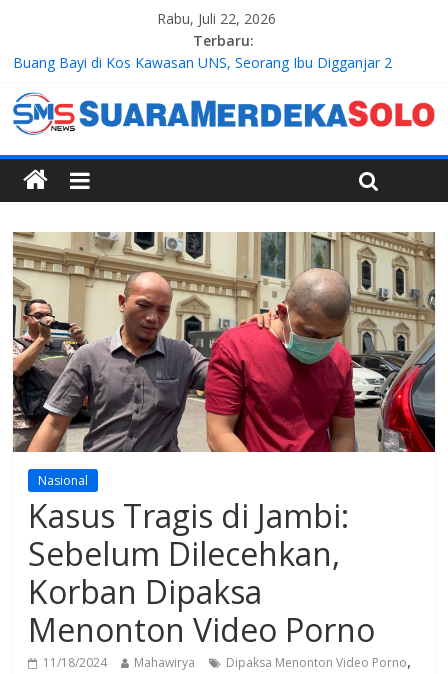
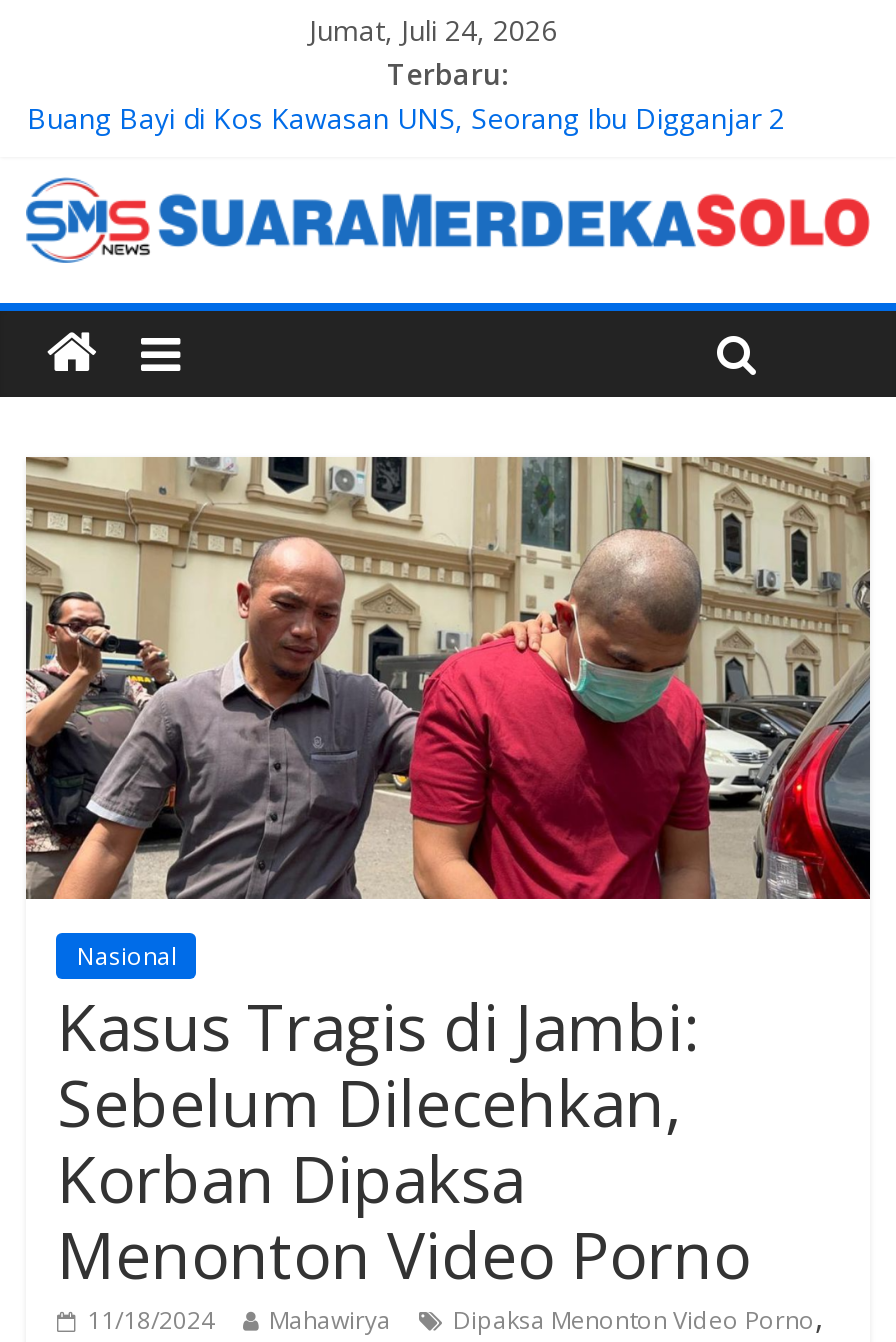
- Rabu, Juli 22, 2026
+ Jumat, Juli 24, 2026
